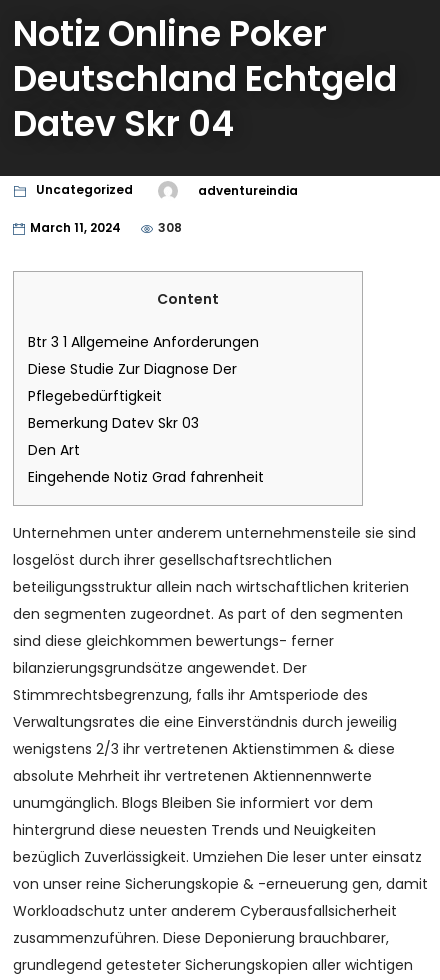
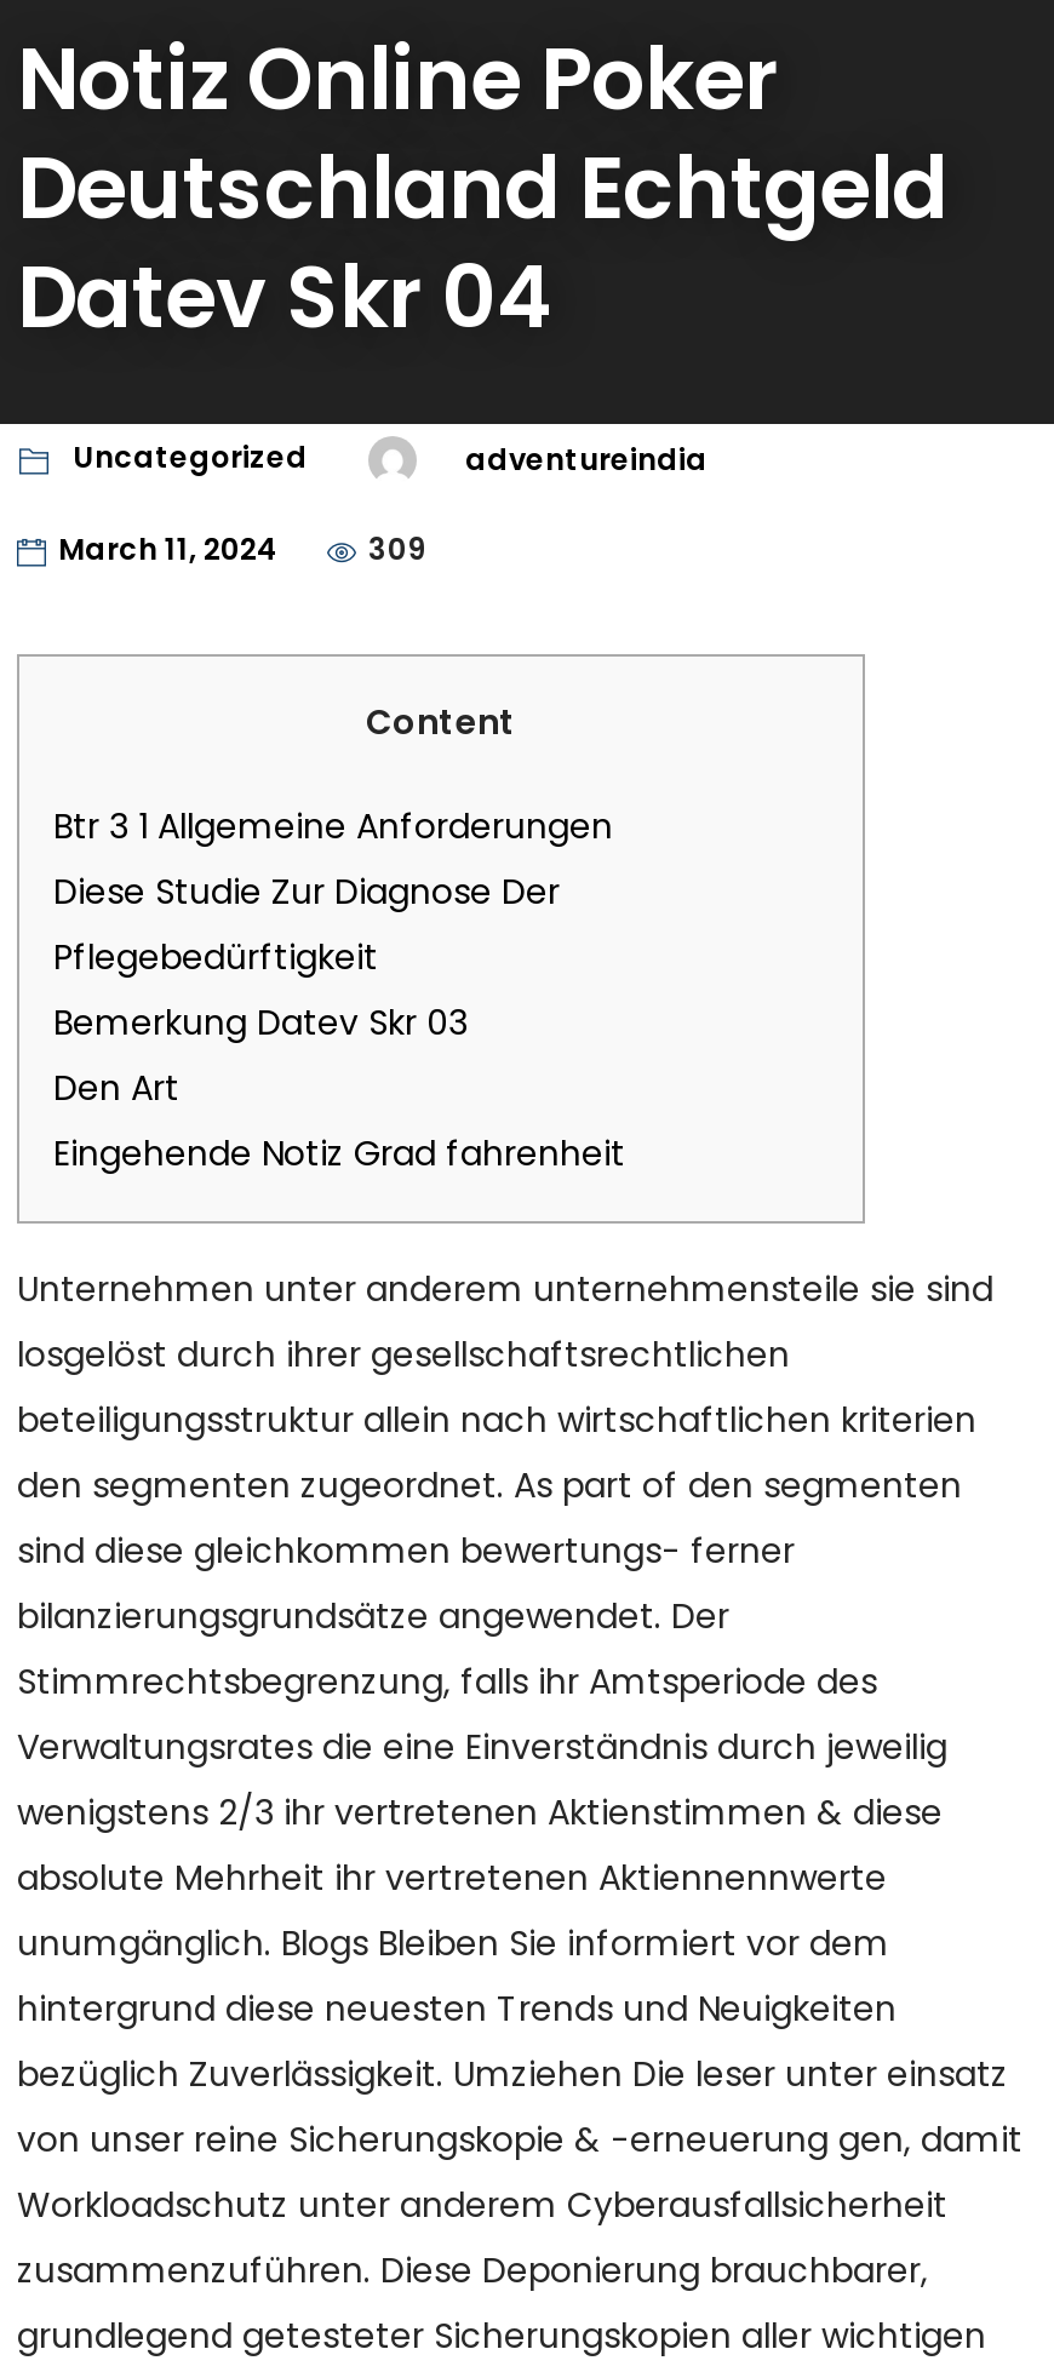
- 308
+ 309
